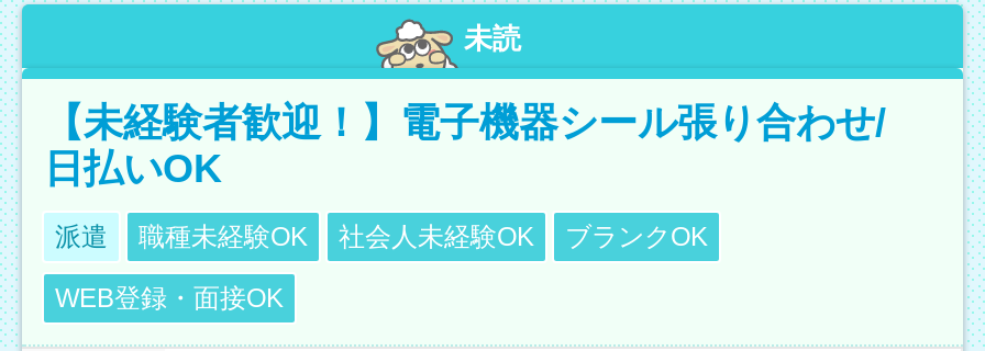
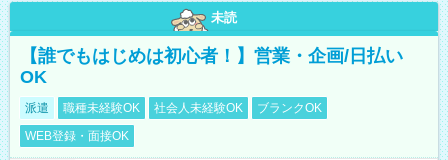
- 【未経験者歓迎！】電子機器シール張り合わせ/
- 日払いOK
+ 【誰でもはじめは初心者！】営業・企画/日払い
+ OK
